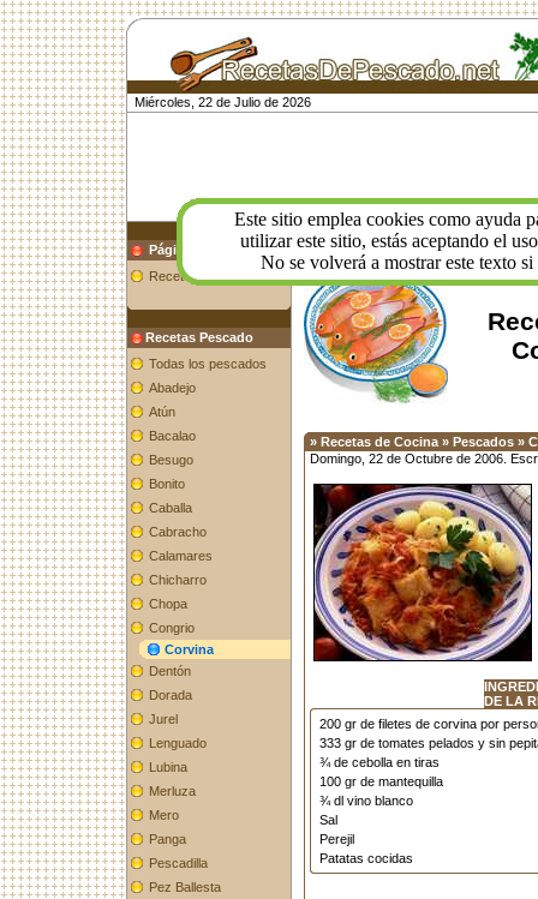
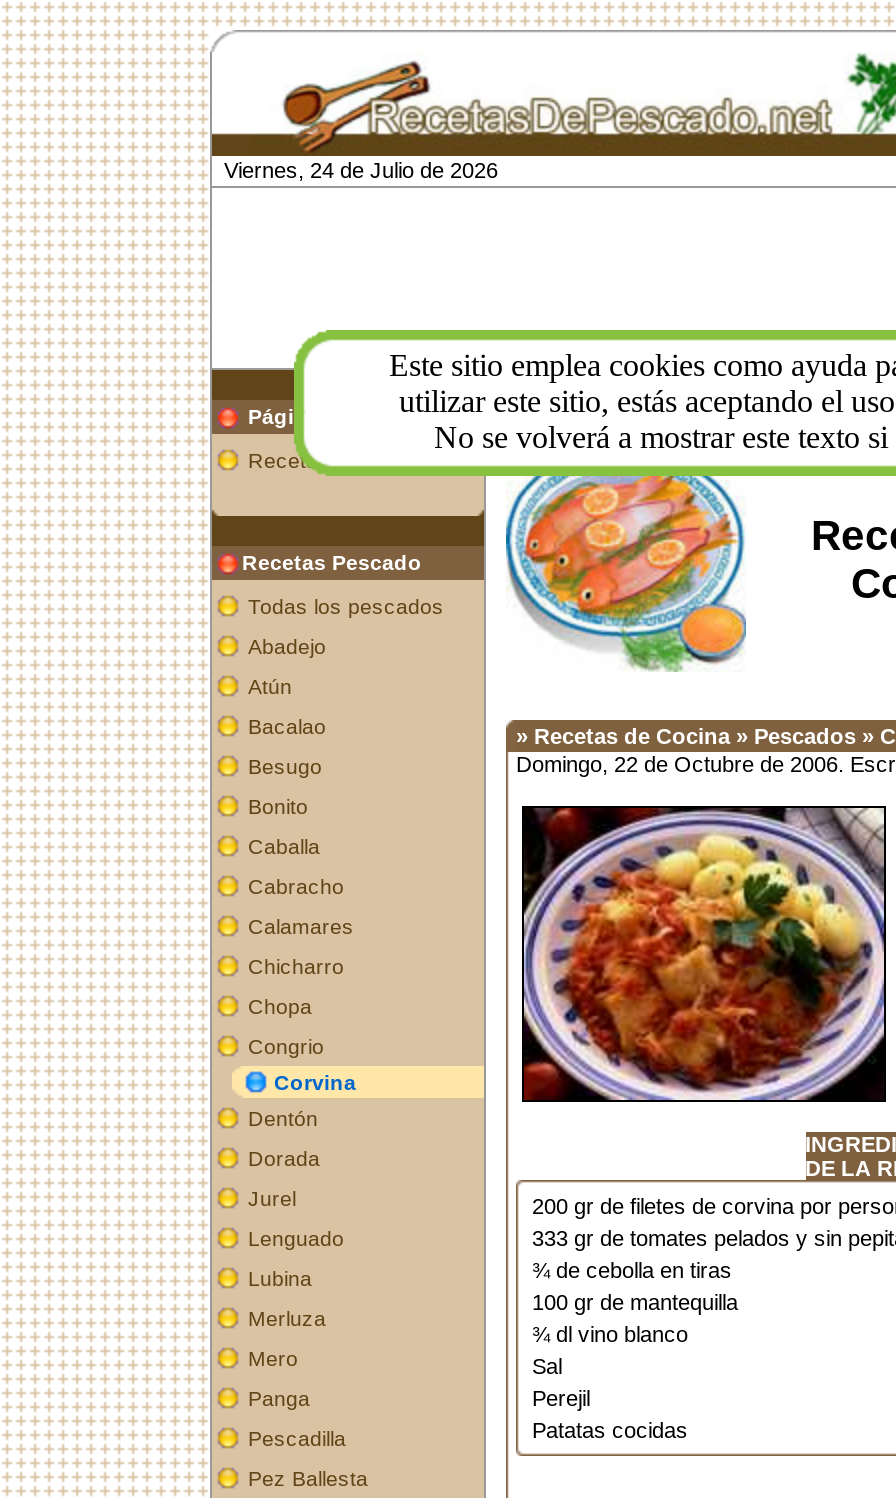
- Miércoles, 22 de Julio de 2026
+ Viernes, 24 de Julio de 2026
